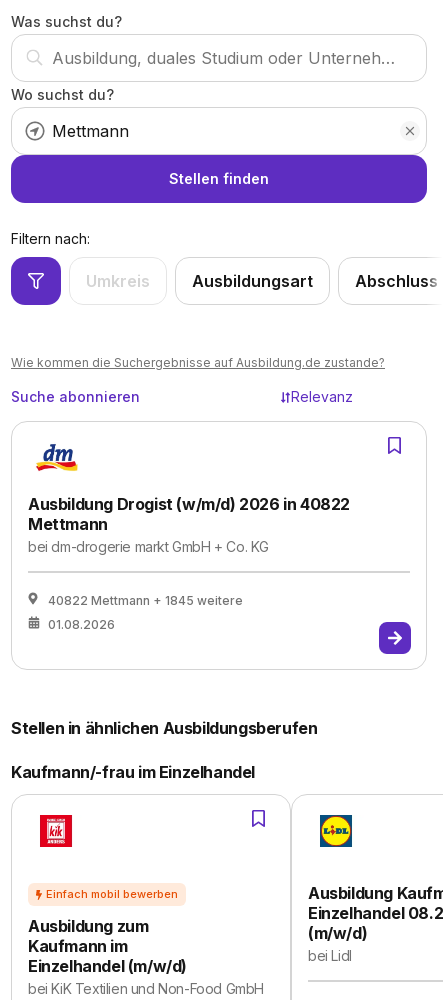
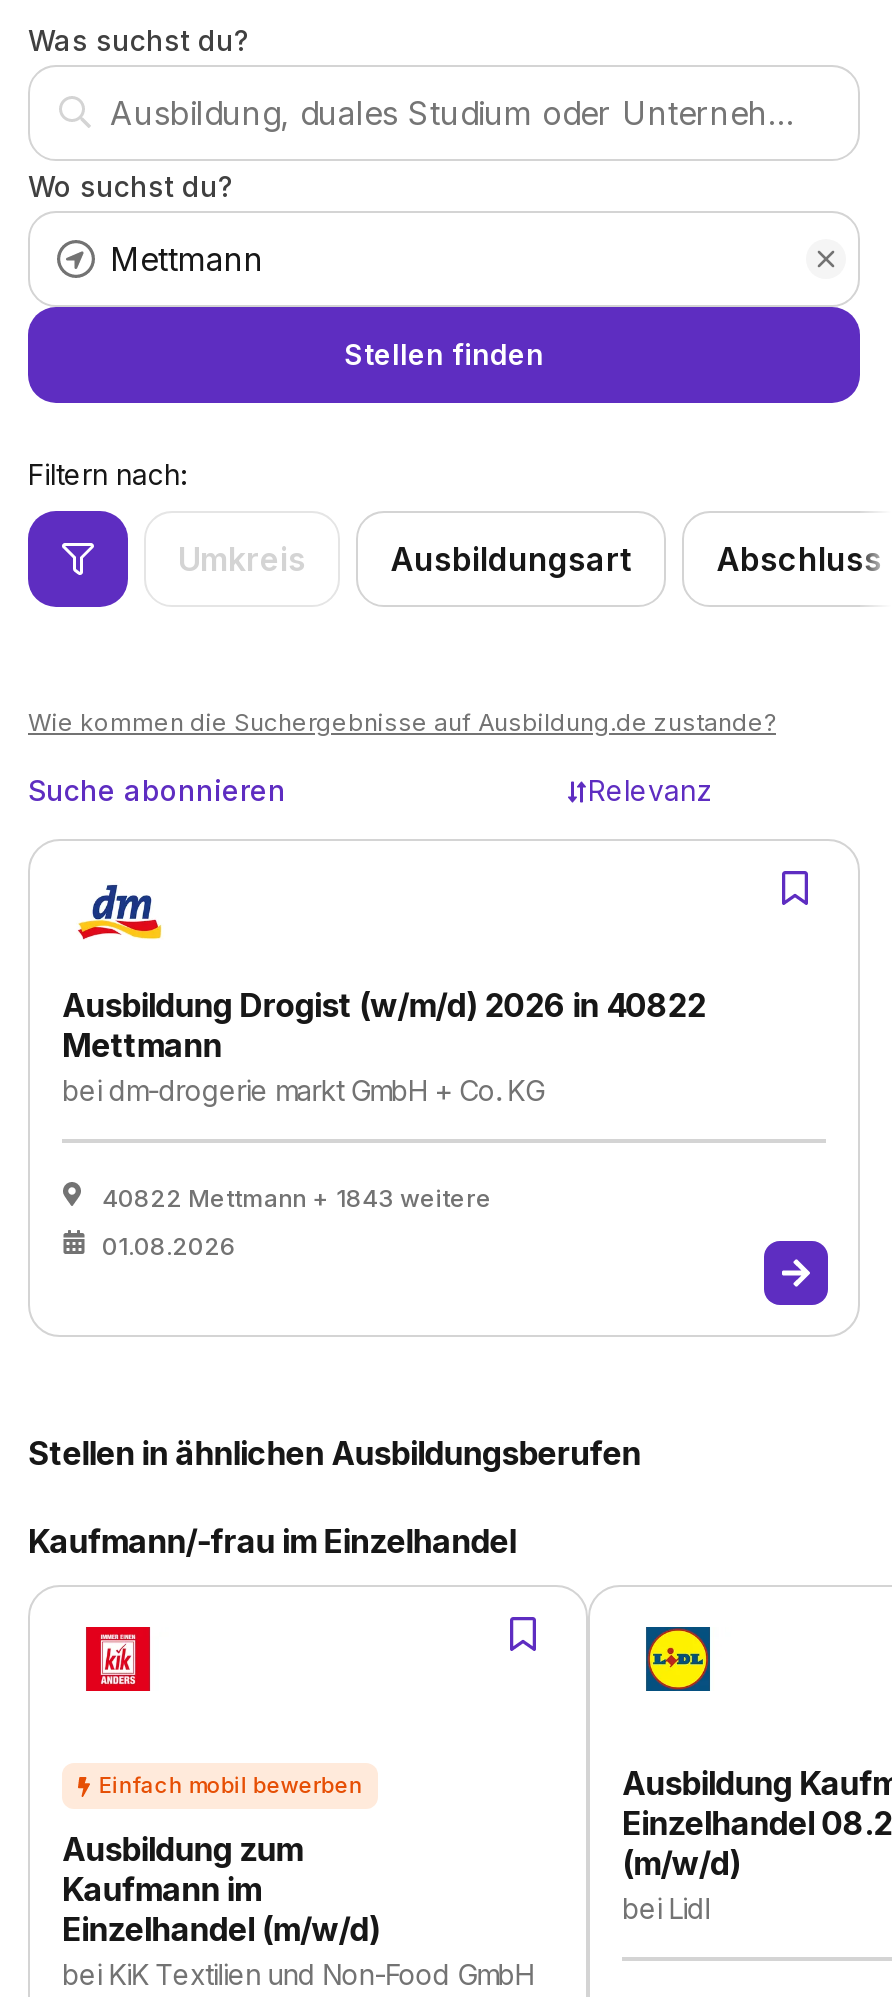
- 40822 Mettmann + 1845 weitere
+ 40822 Mettmann + 1843 weitere
